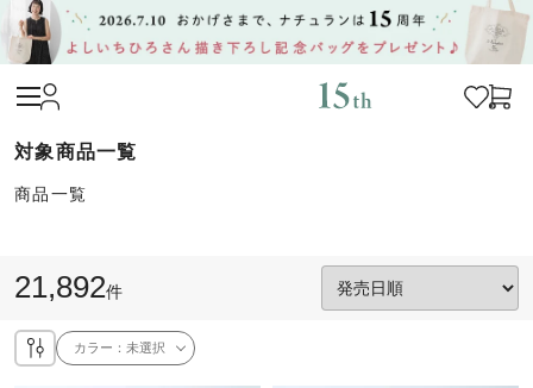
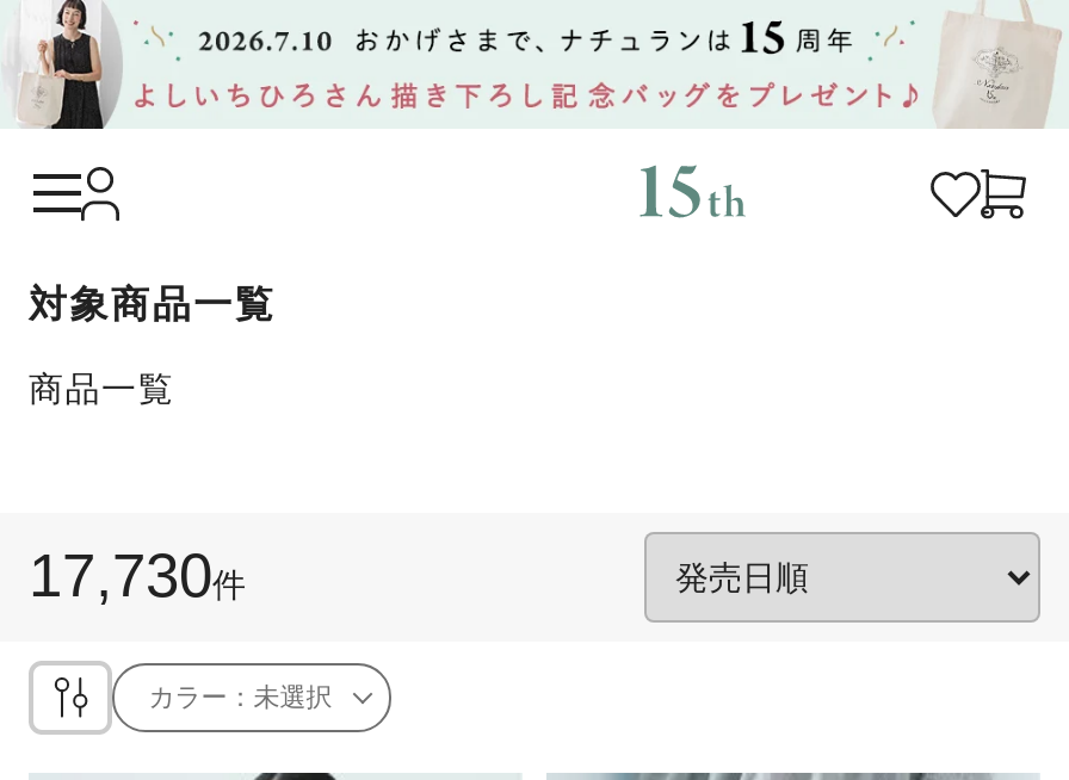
- 21,892件
+ 17,730件
